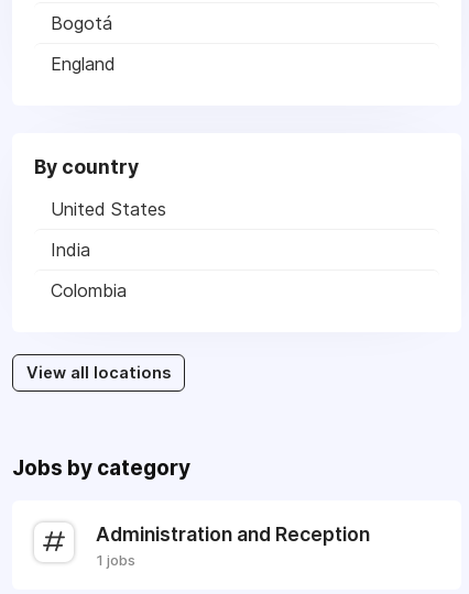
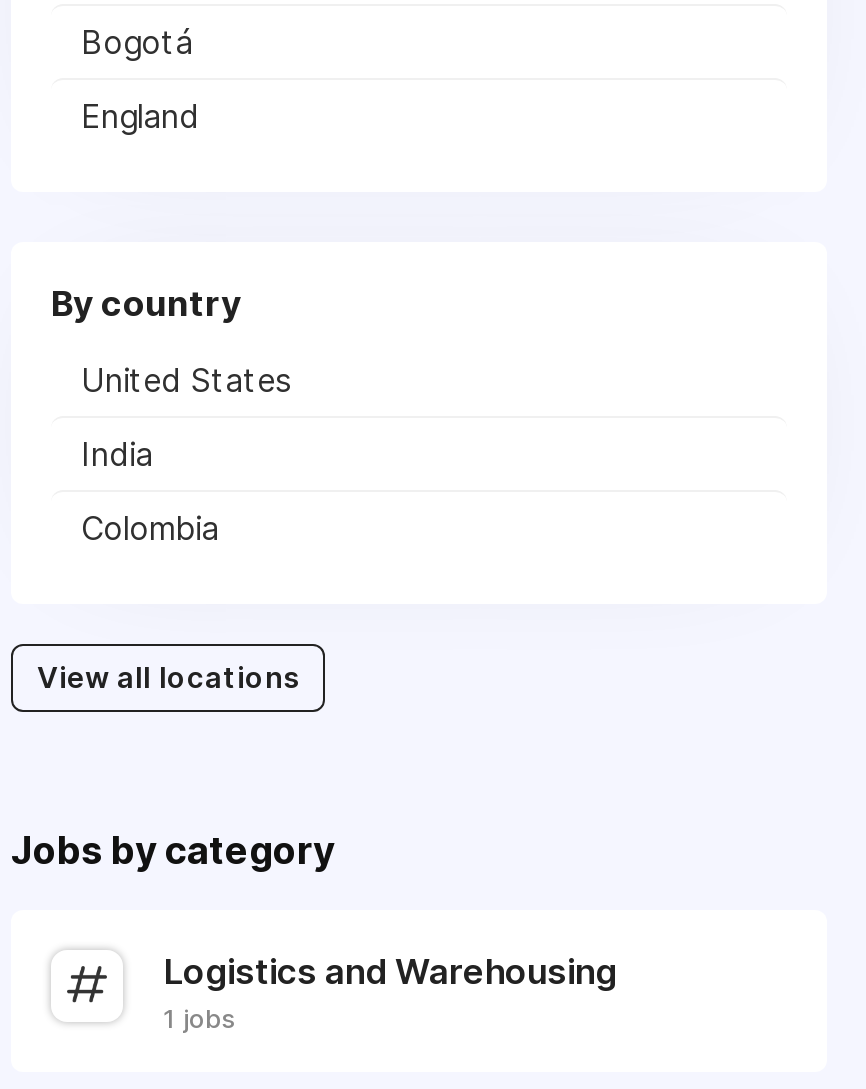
- Administration and Reception
+ Logistics and Warehousing
